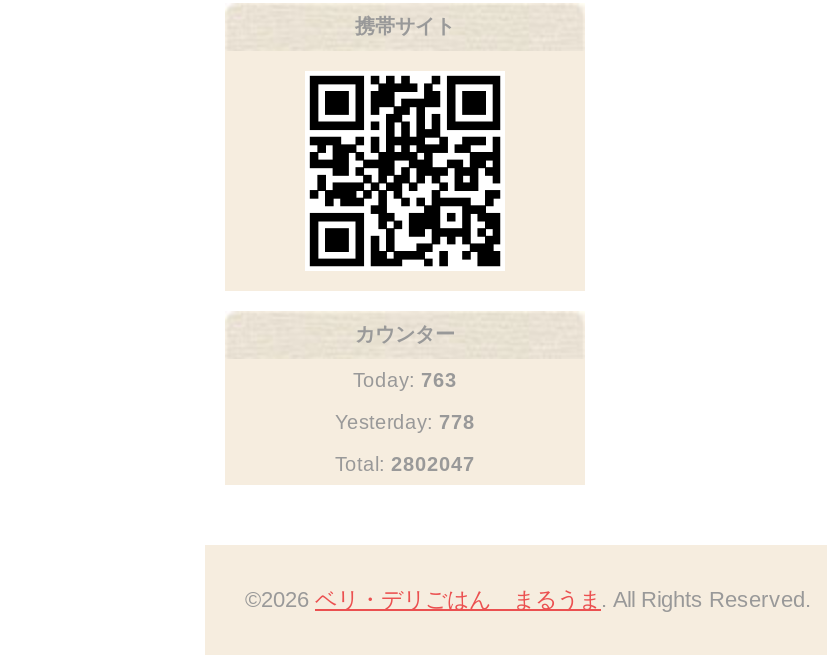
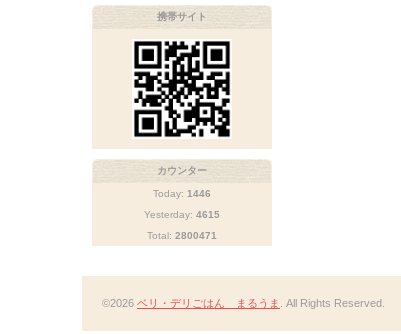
- Today: 763
+ Today: 1446

- Yesterday: 778
+ Yesterday: 4615

- Total: 2802047
+ Total: 2800471
